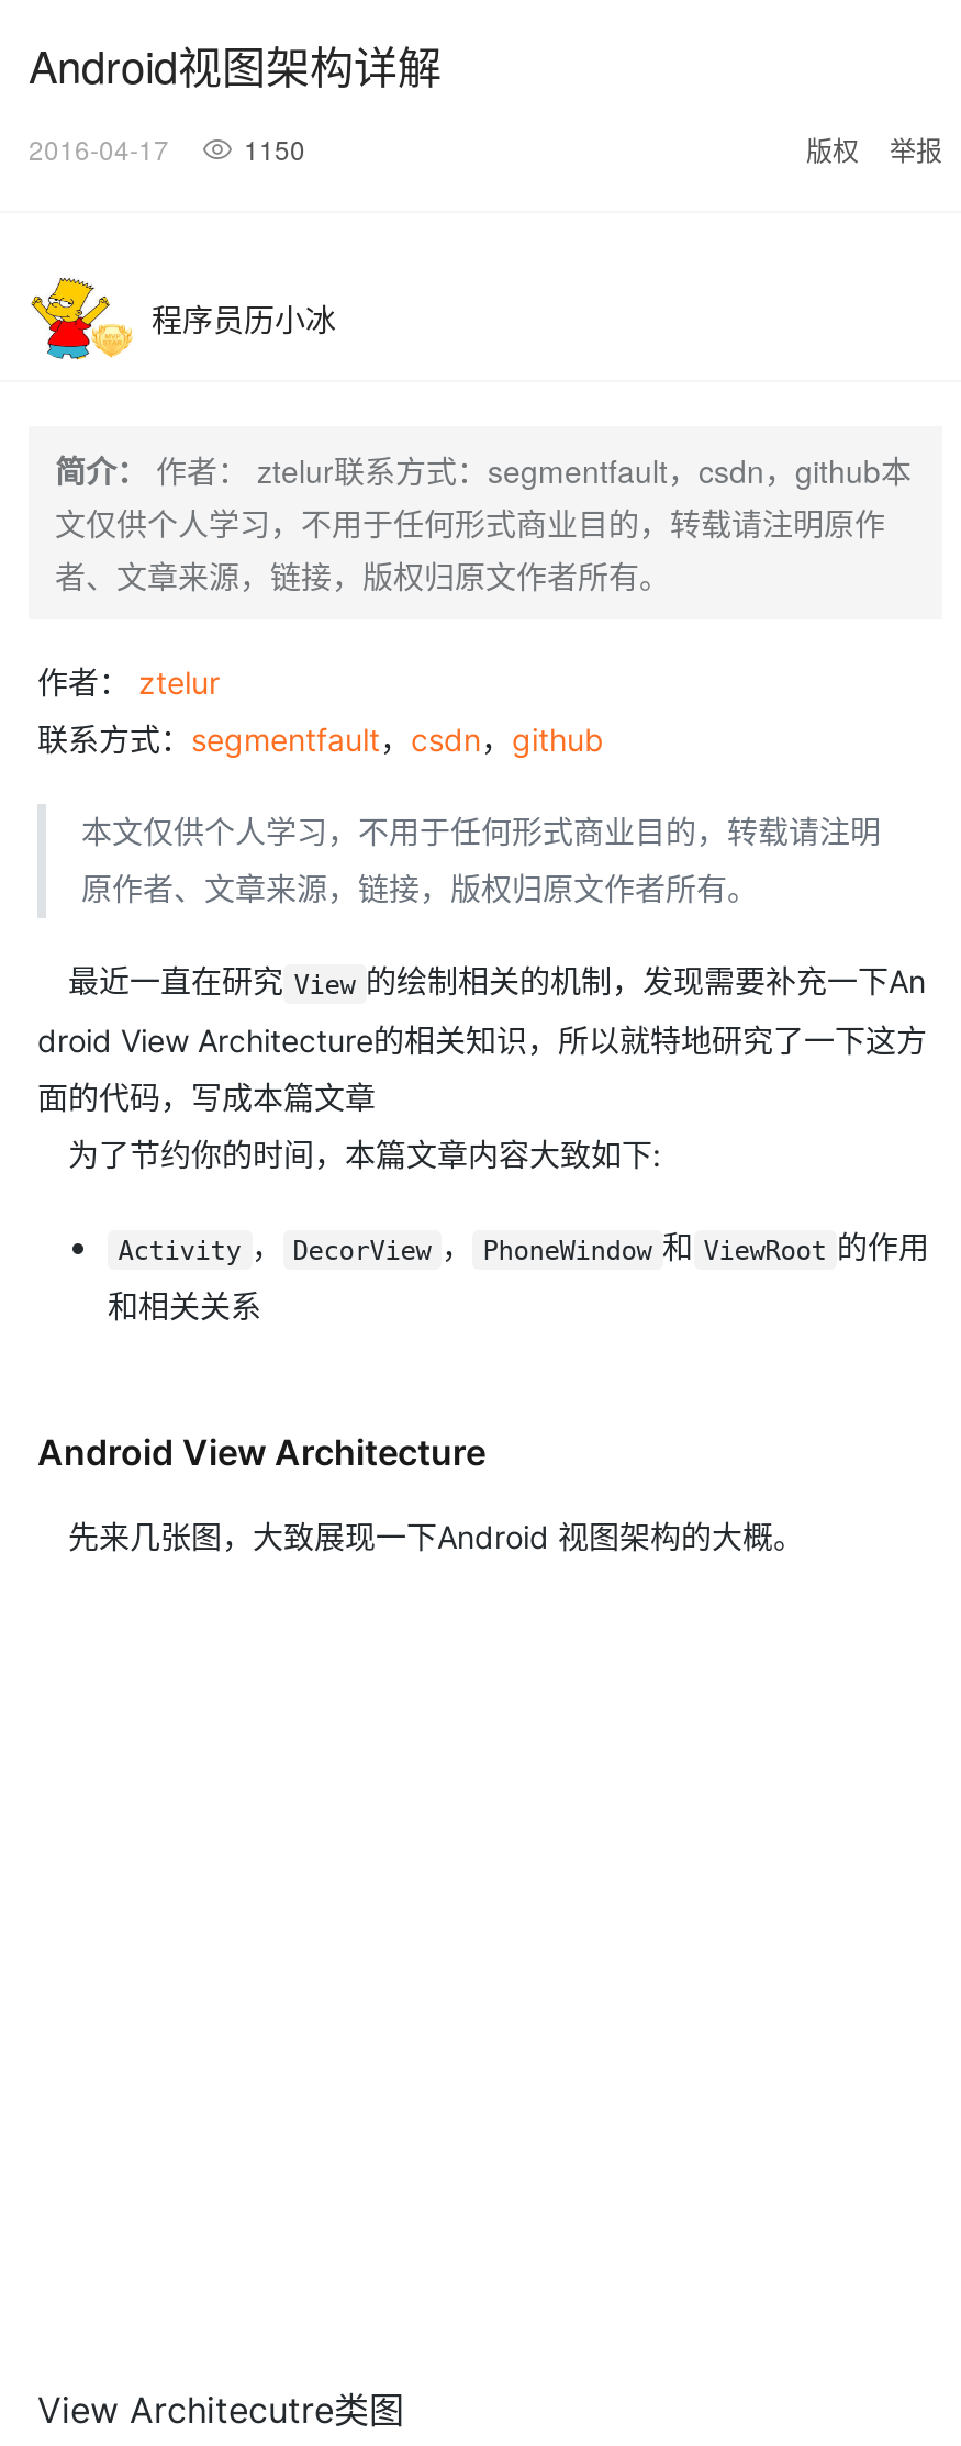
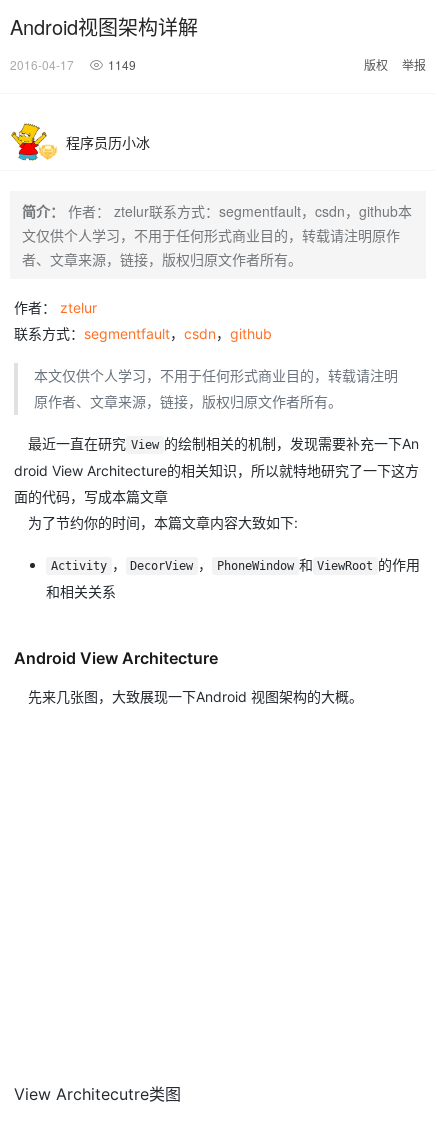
- 2016-04-17 1150
+ 2016-04-17 1149
